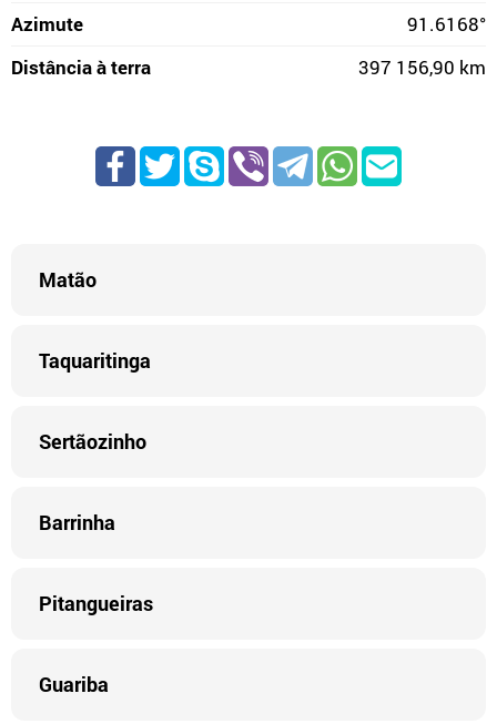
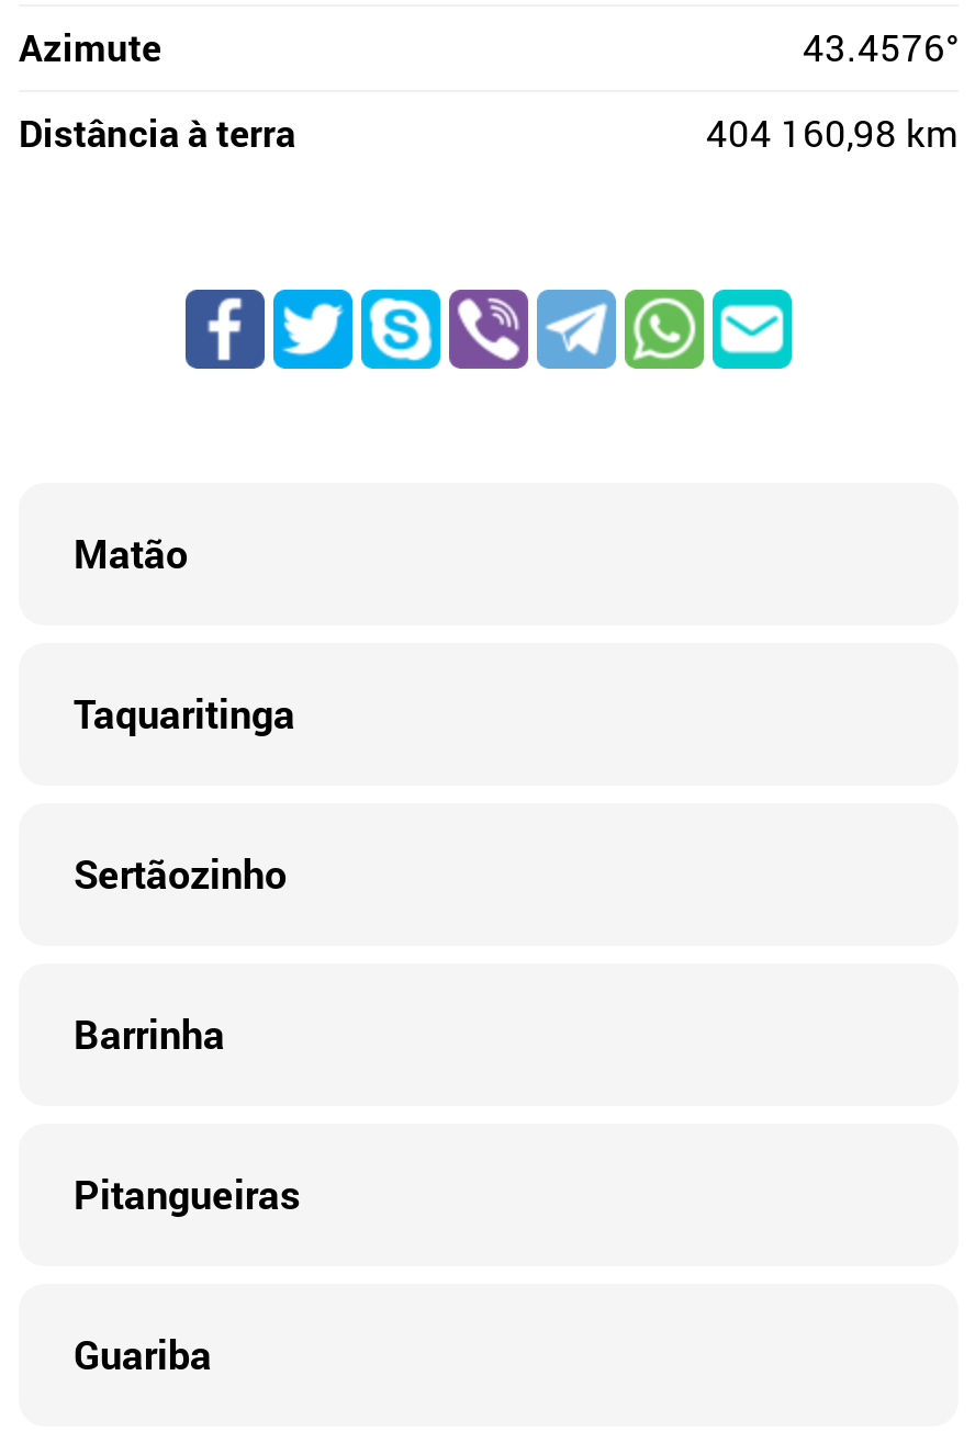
- 91.6168°
+ 43.4576°

- 397 156,90 km
+ 404 160,98 km
